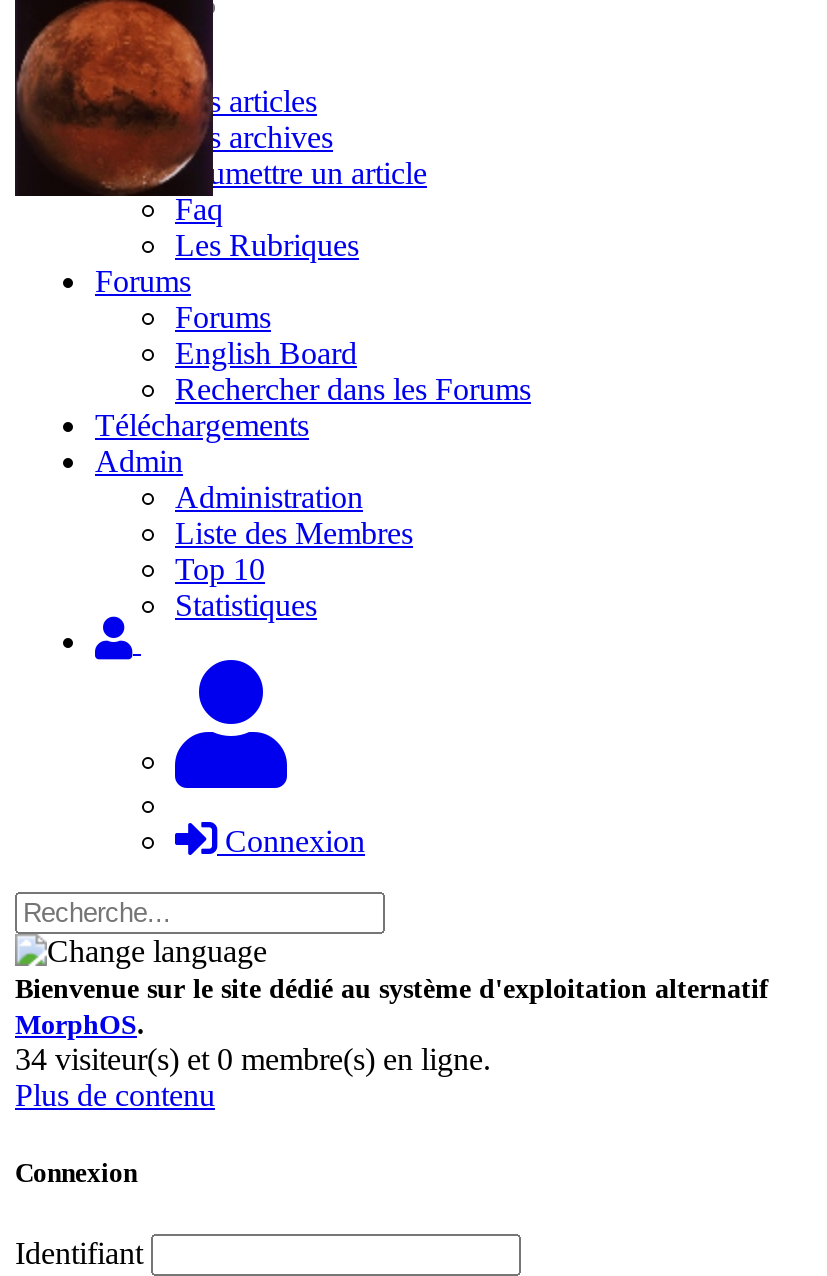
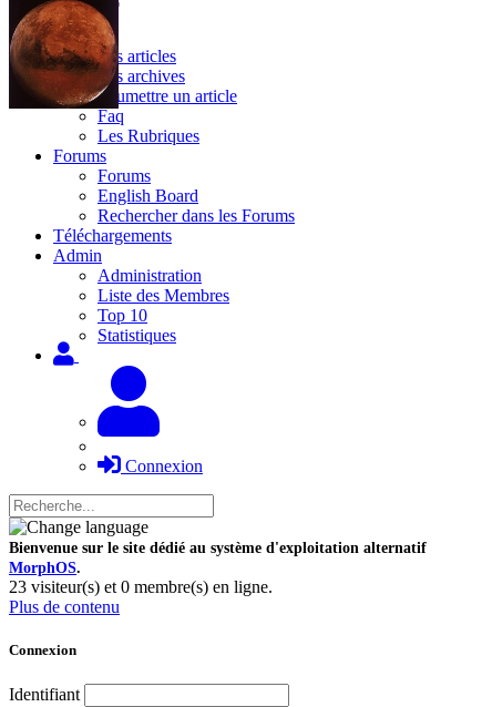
- 34 visiteur(s) et 0 membre(s) en ligne.
+ 23 visiteur(s) et 0 membre(s) en ligne.
